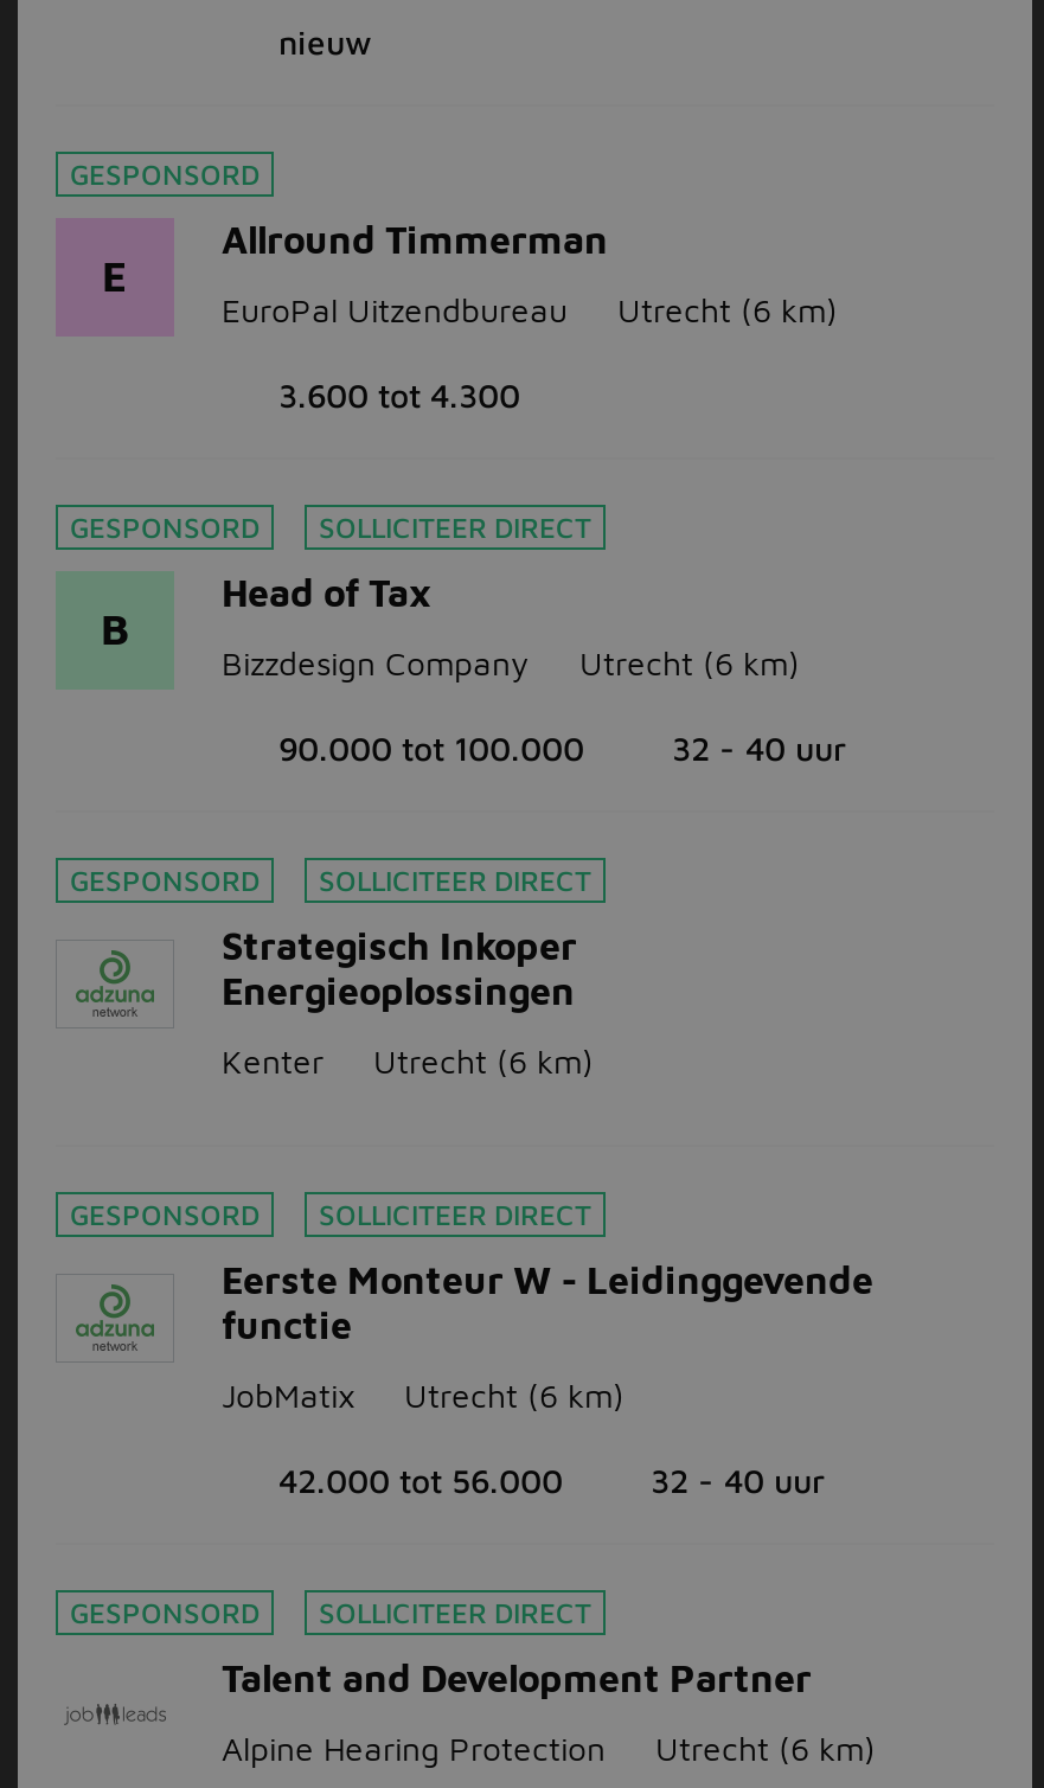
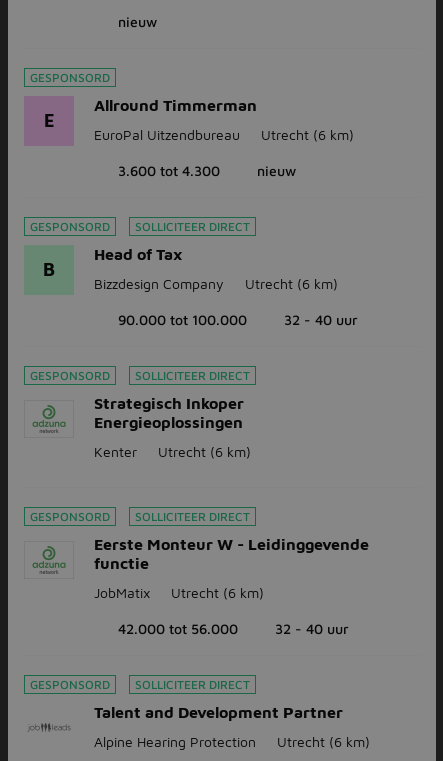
+ nieuw
